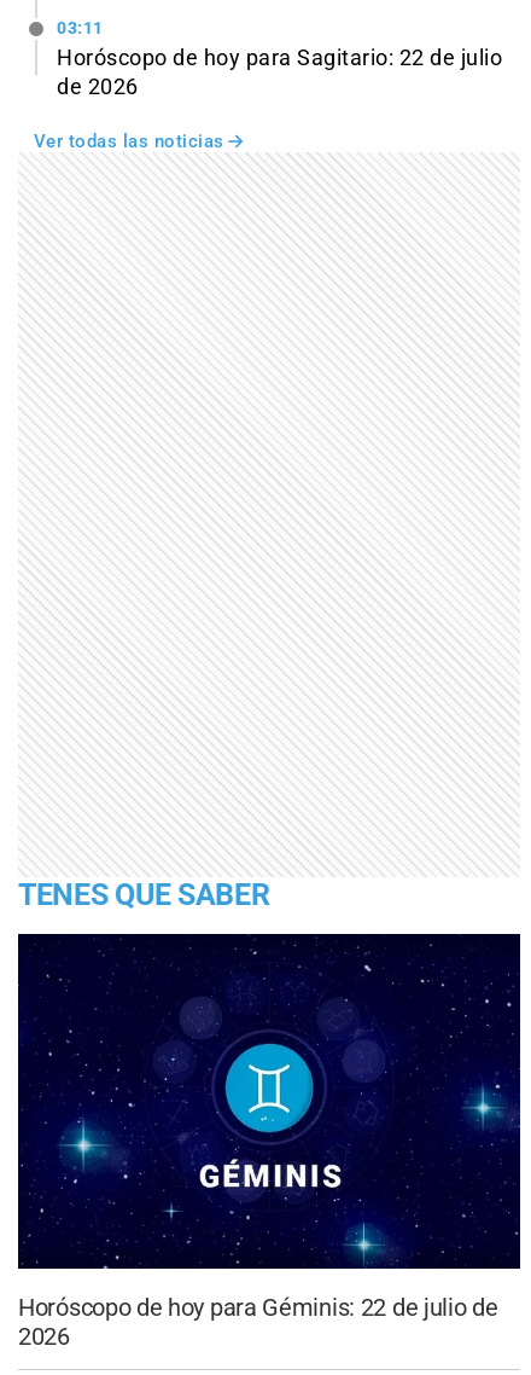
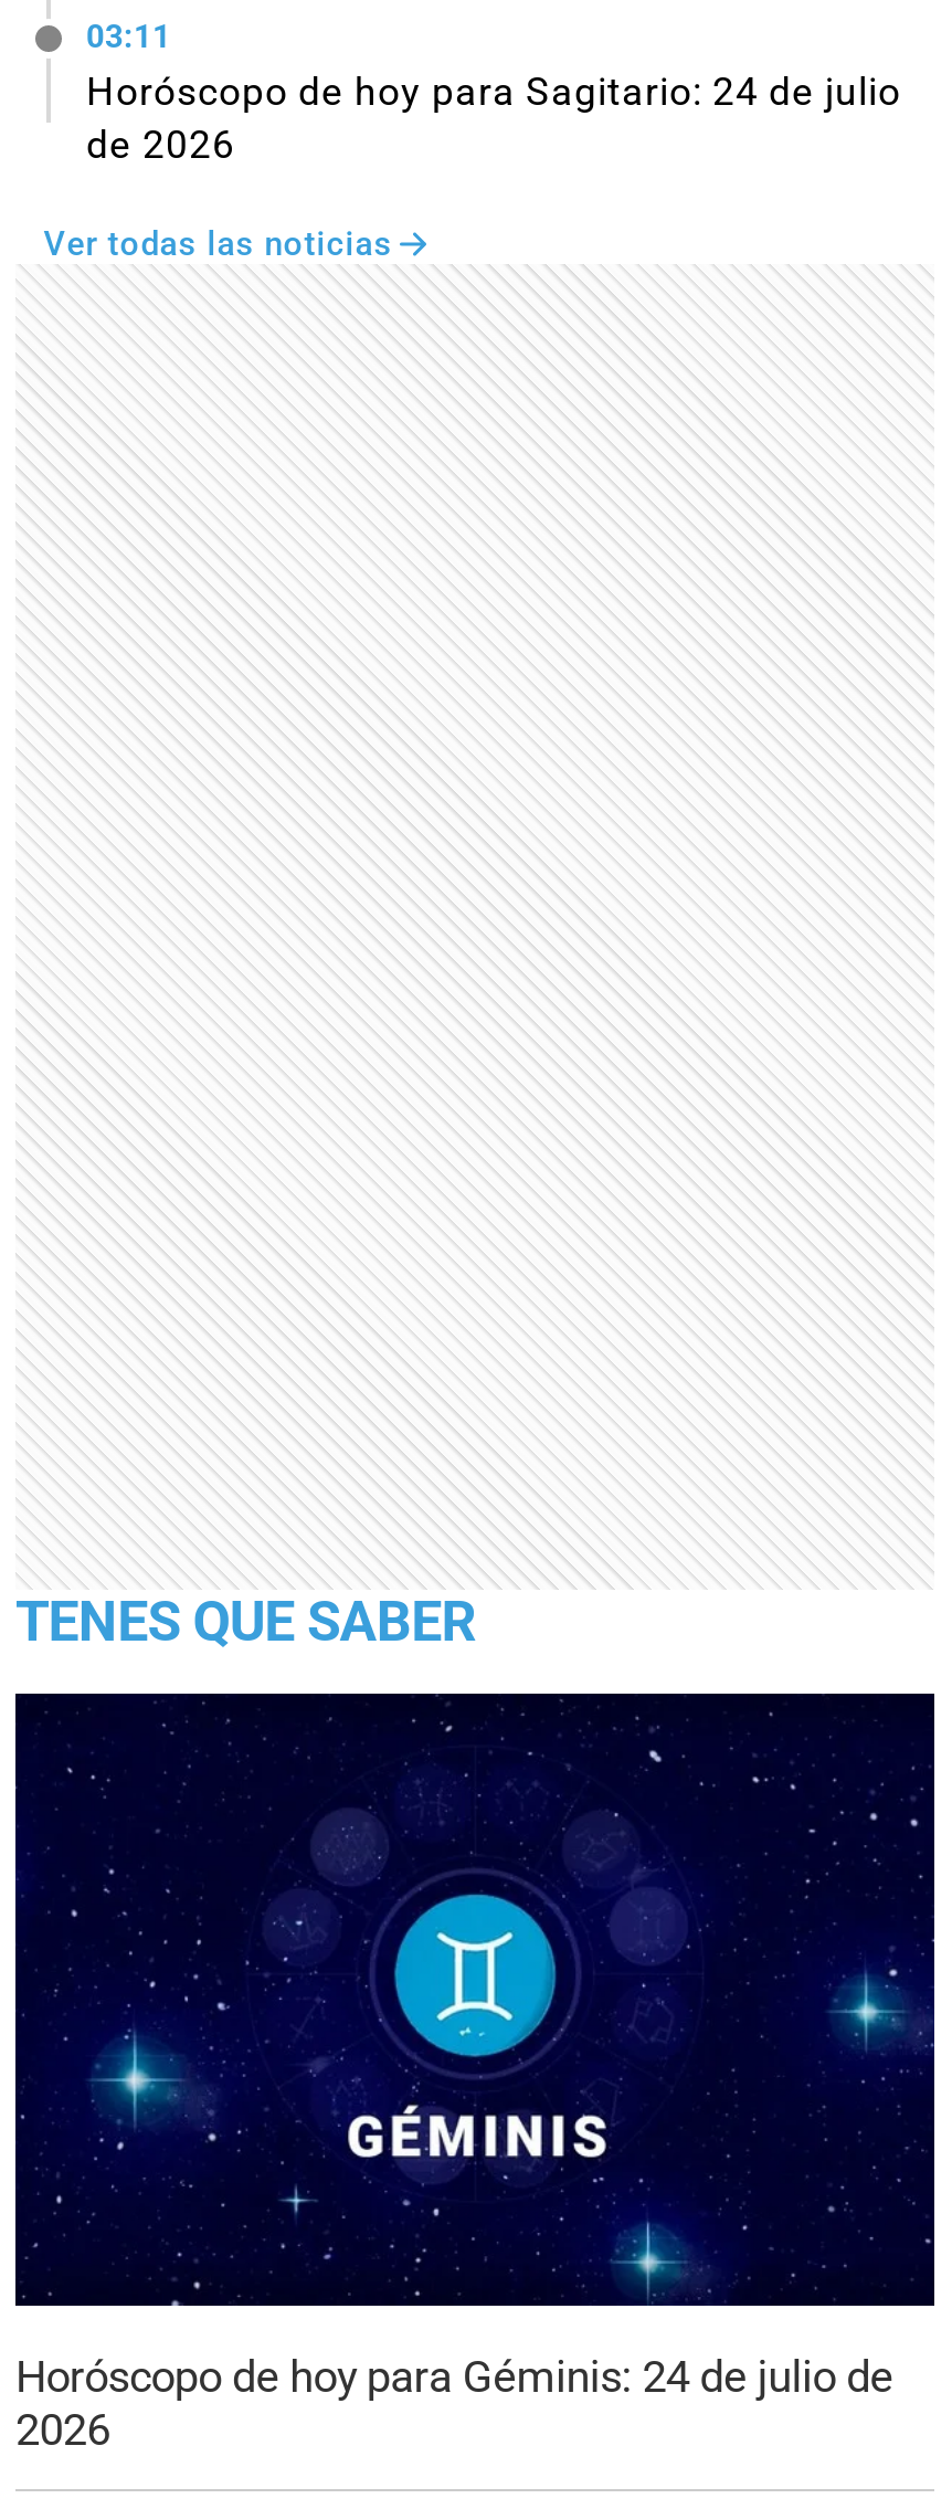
- Horóscopo de hoy para Sagitario: 22 de julio
+ Horóscopo de hoy para Sagitario: 24 de julio

- Horóscopo de hoy para Géminis: 22 de julio de
+ Horóscopo de hoy para Géminis: 24 de julio de
